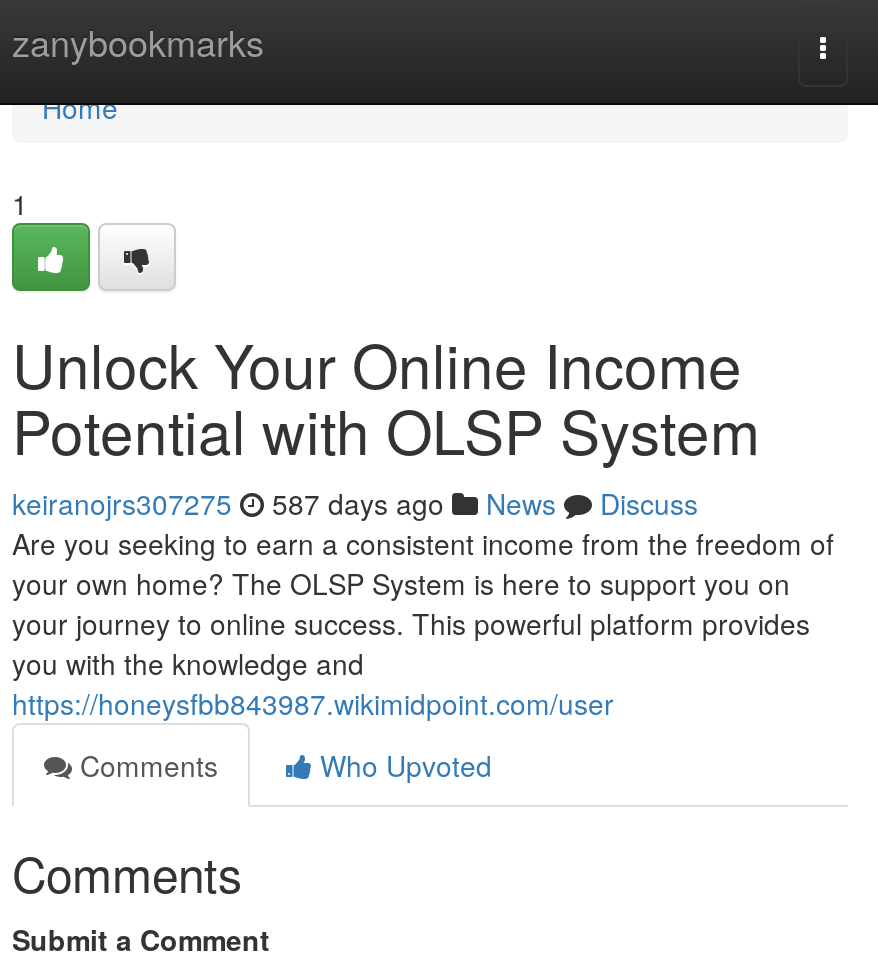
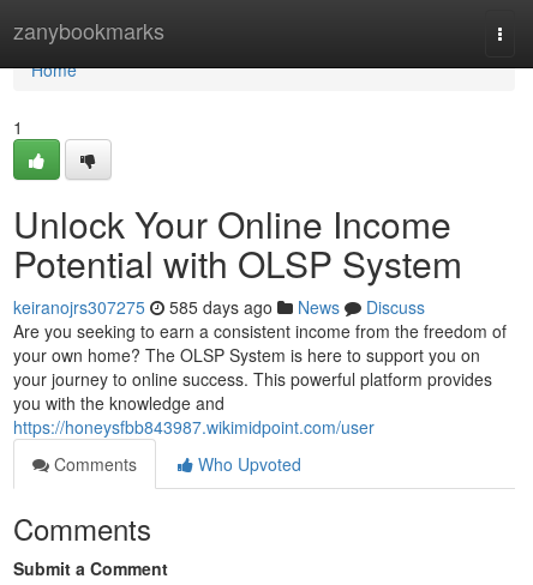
- keiranojrs307275 587 days ago News Discuss
+ keiranojrs307275 585 days ago News Discuss
